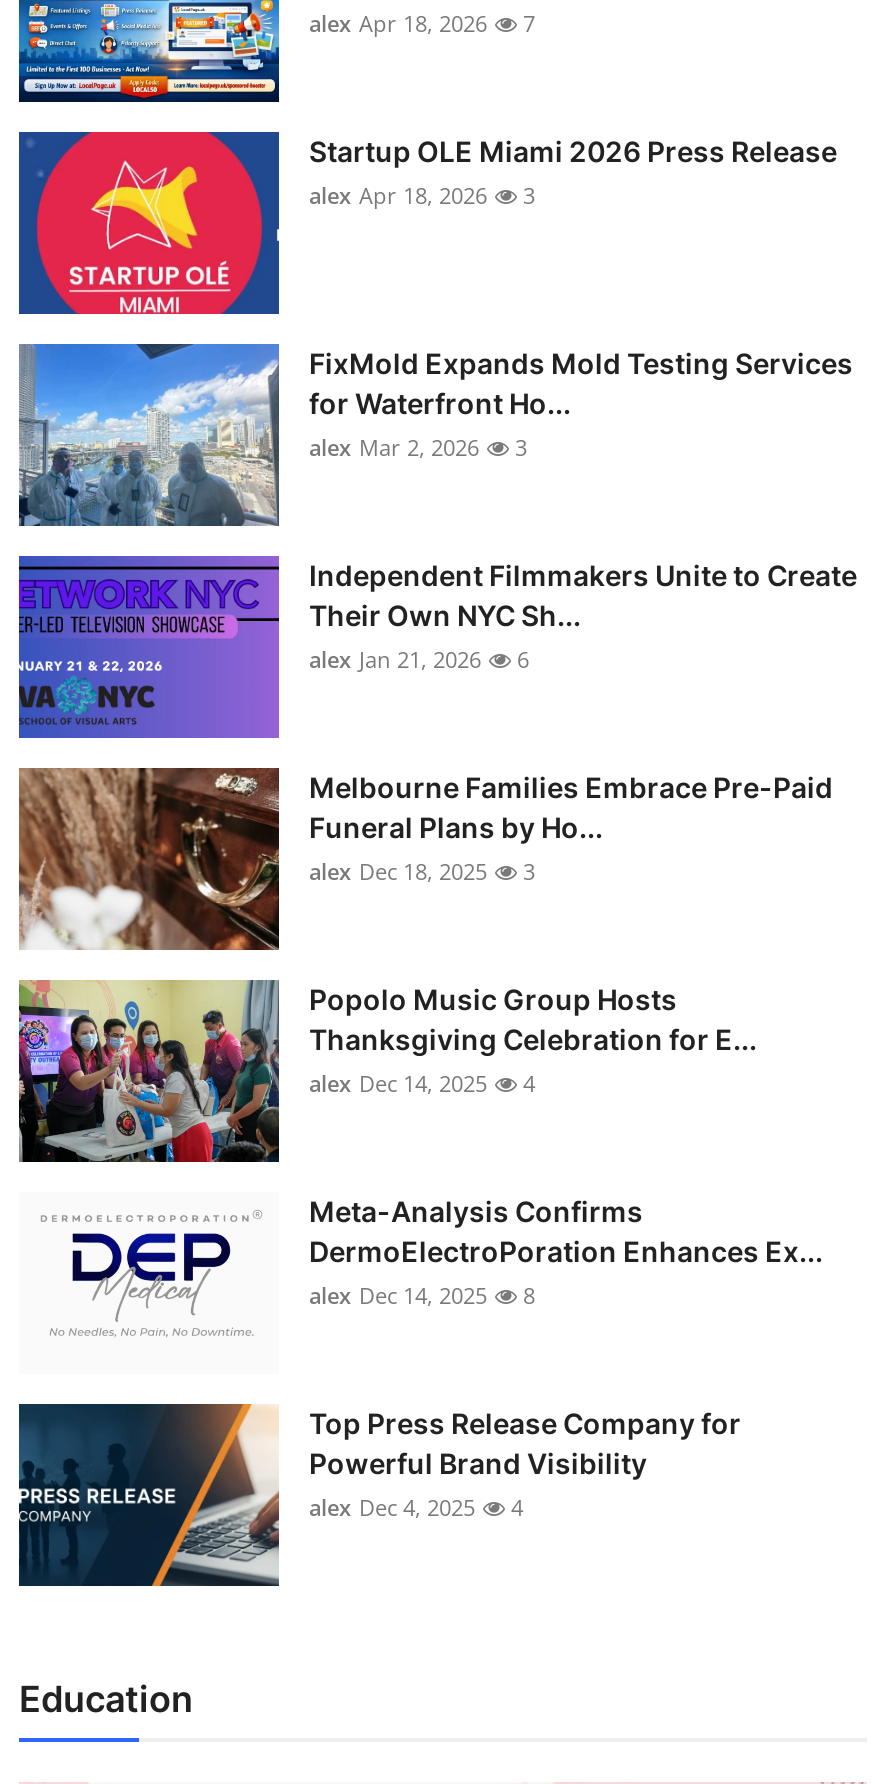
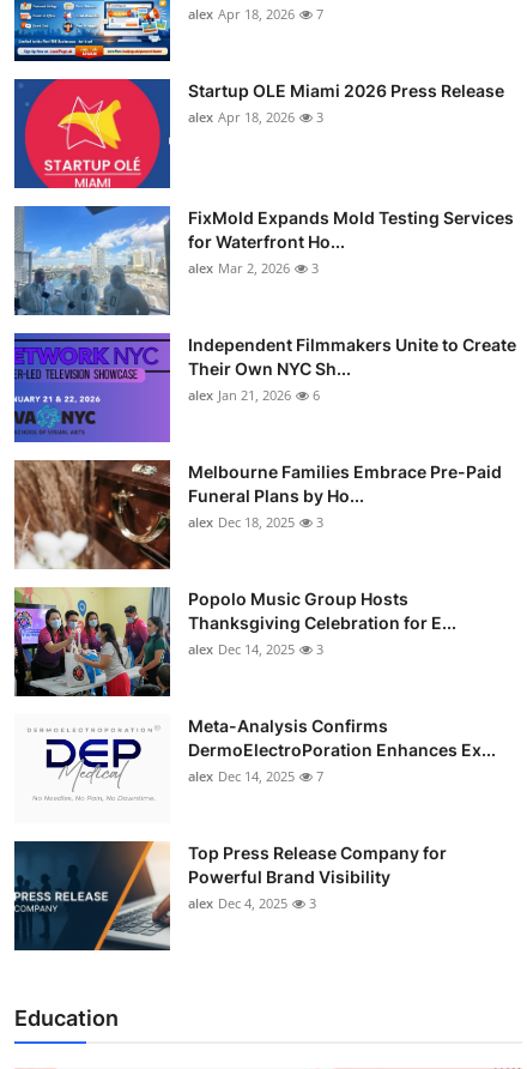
- alex Dec 14, 2025 4
+ alex Dec 14, 2025 3

- alex Dec 14, 2025 8
+ alex Dec 14, 2025 7

- alex Dec 4, 2025 4
+ alex Dec 4, 2025 3
